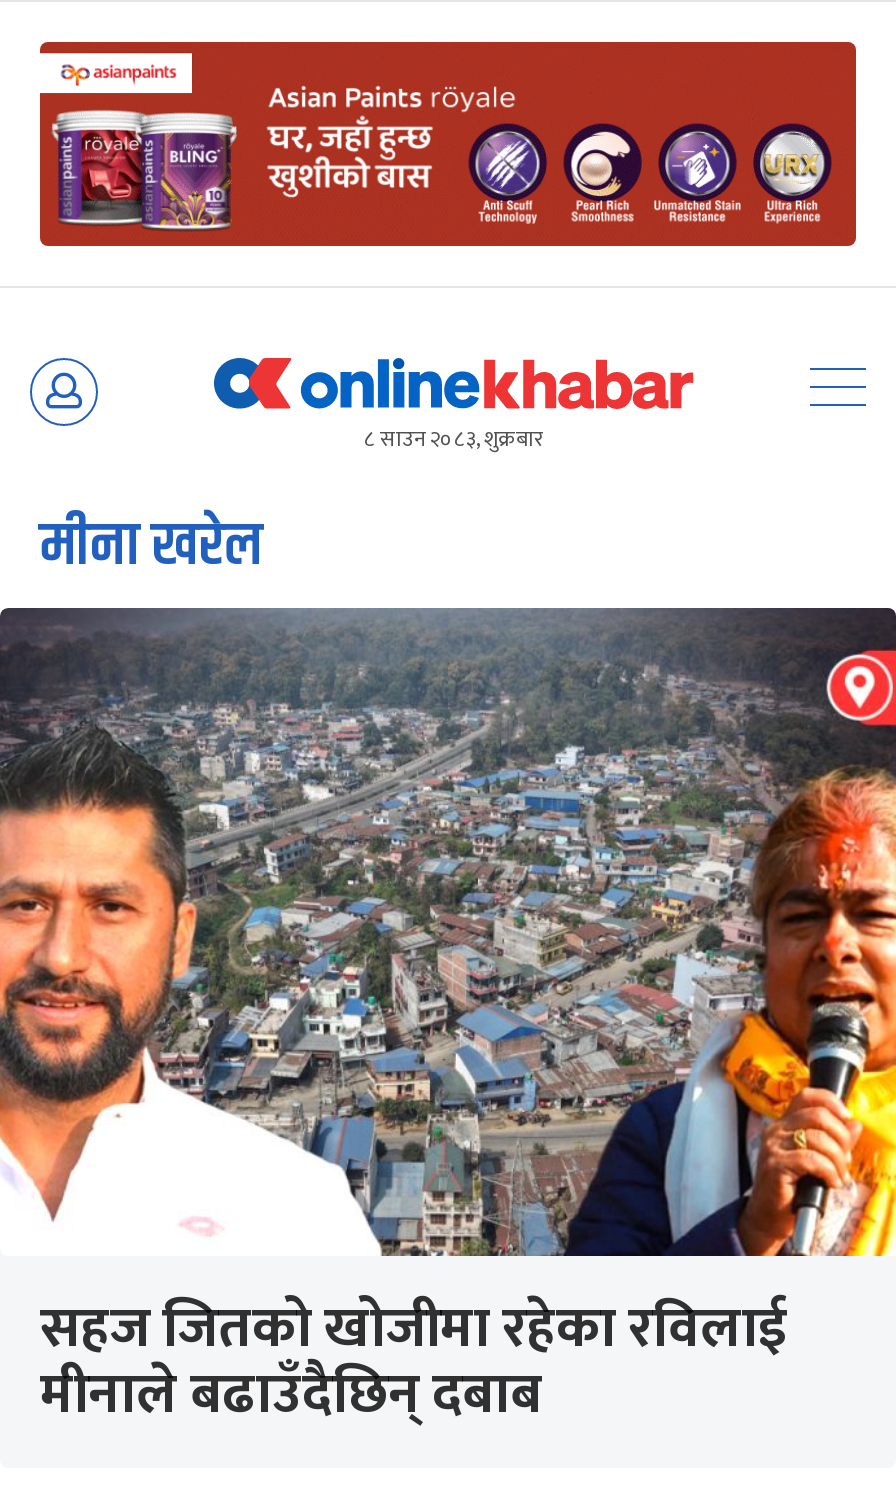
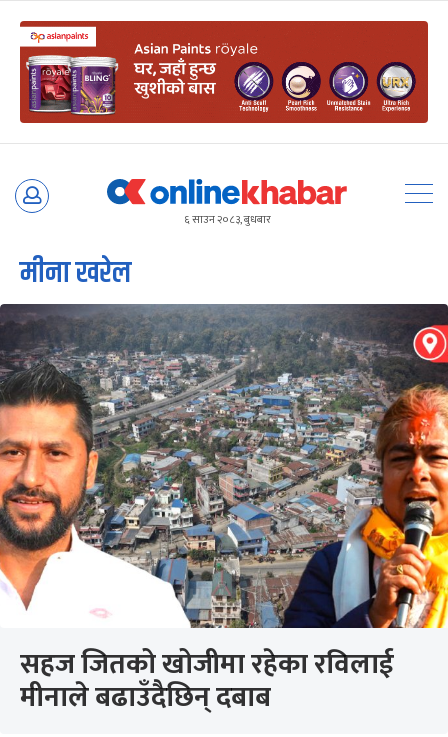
- ८ साउन २०८३, शुक्रबार
+ ६ साउन २०८३, बुधबार
